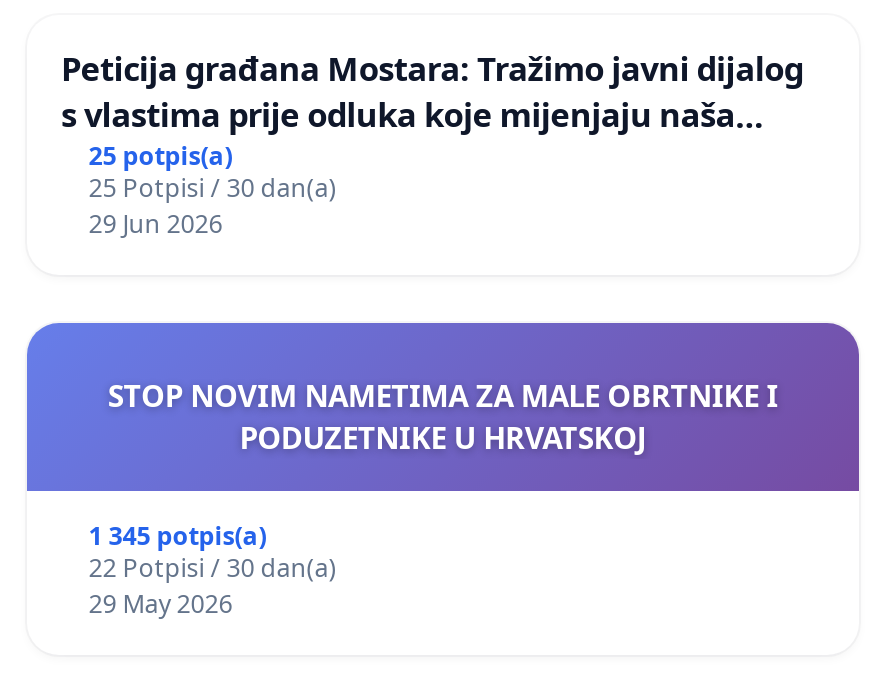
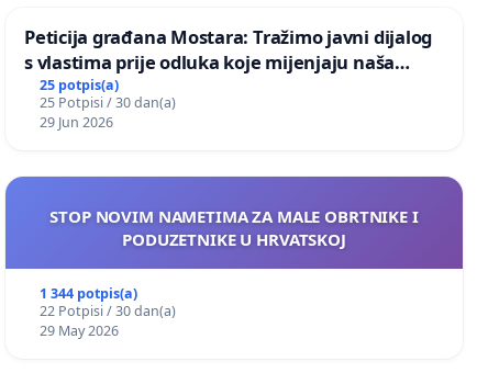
- 1 345 potpis(a)
+ 1 344 potpis(a)
